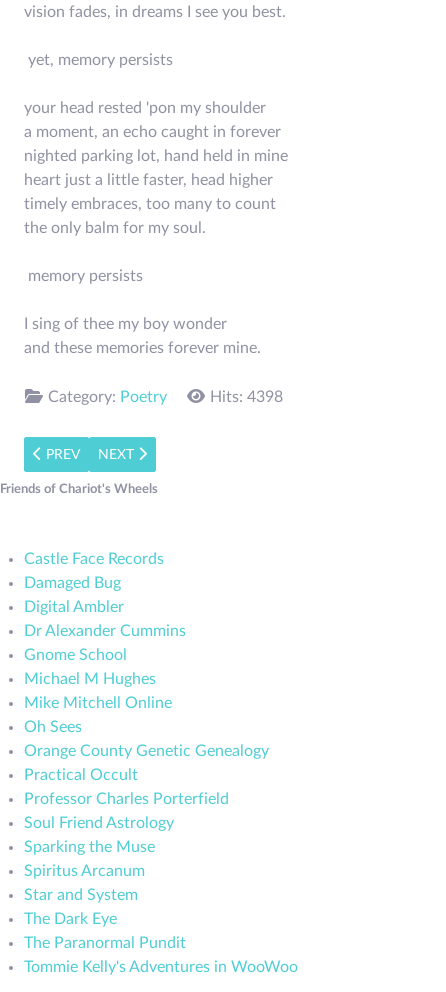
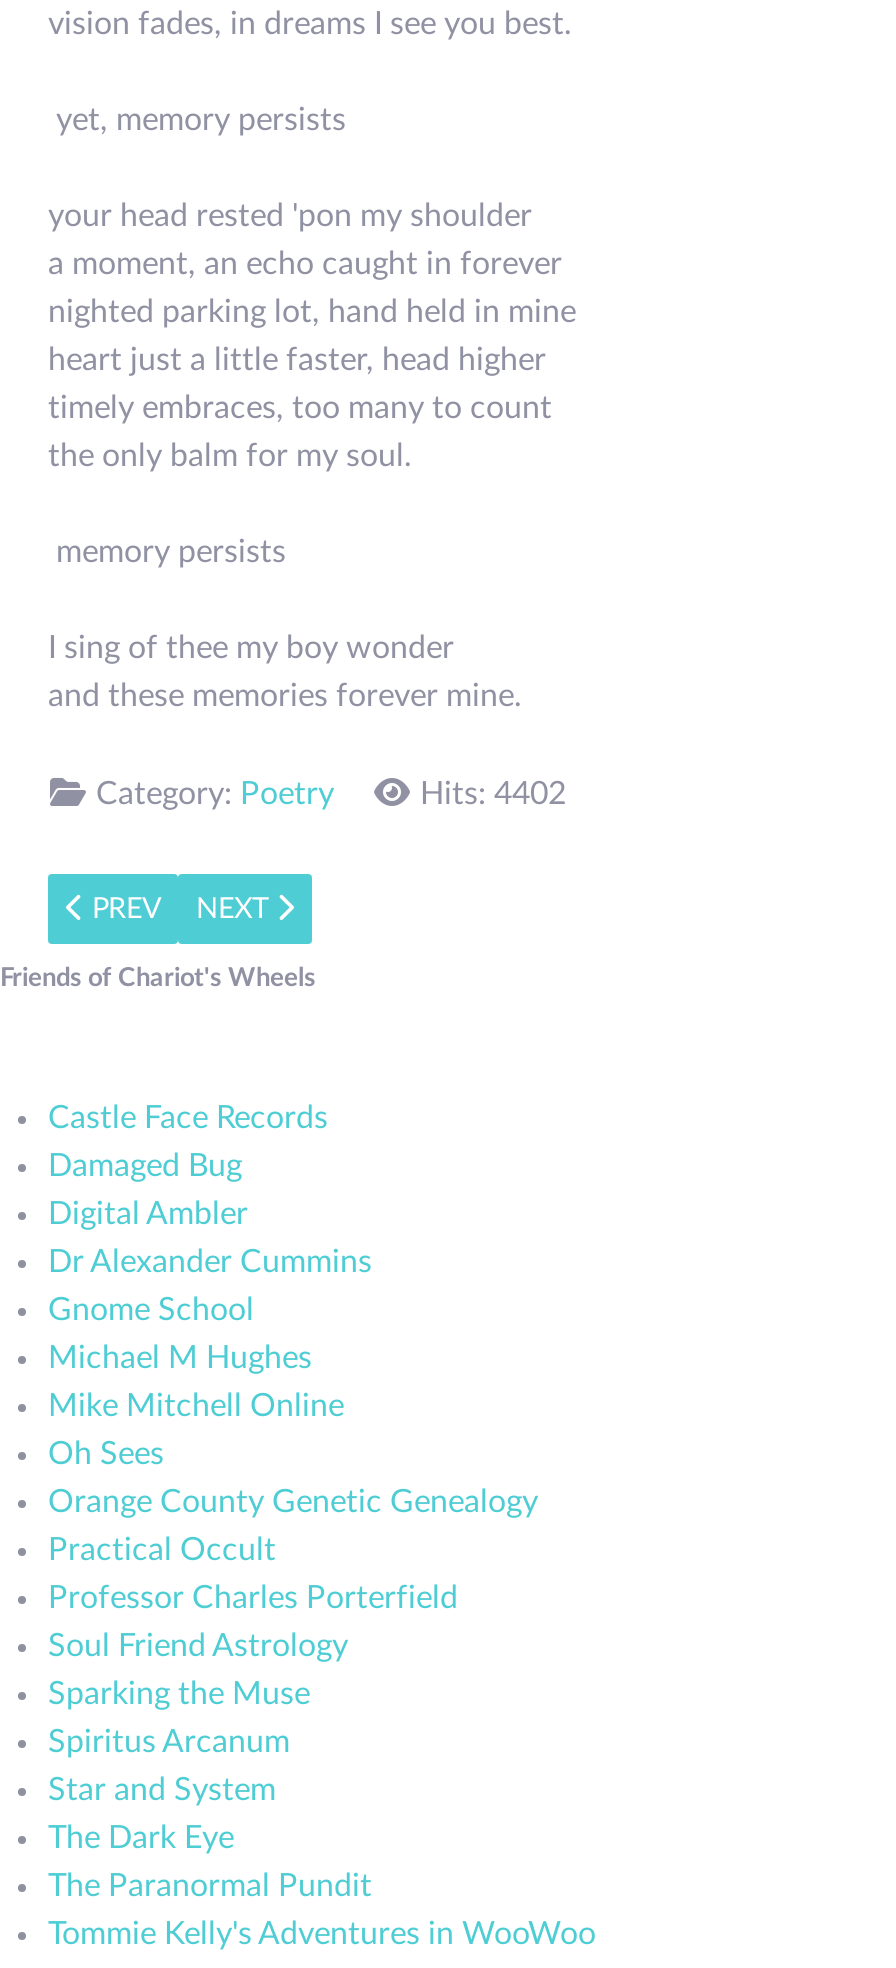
- Hits: 4398
+ Hits: 4402
